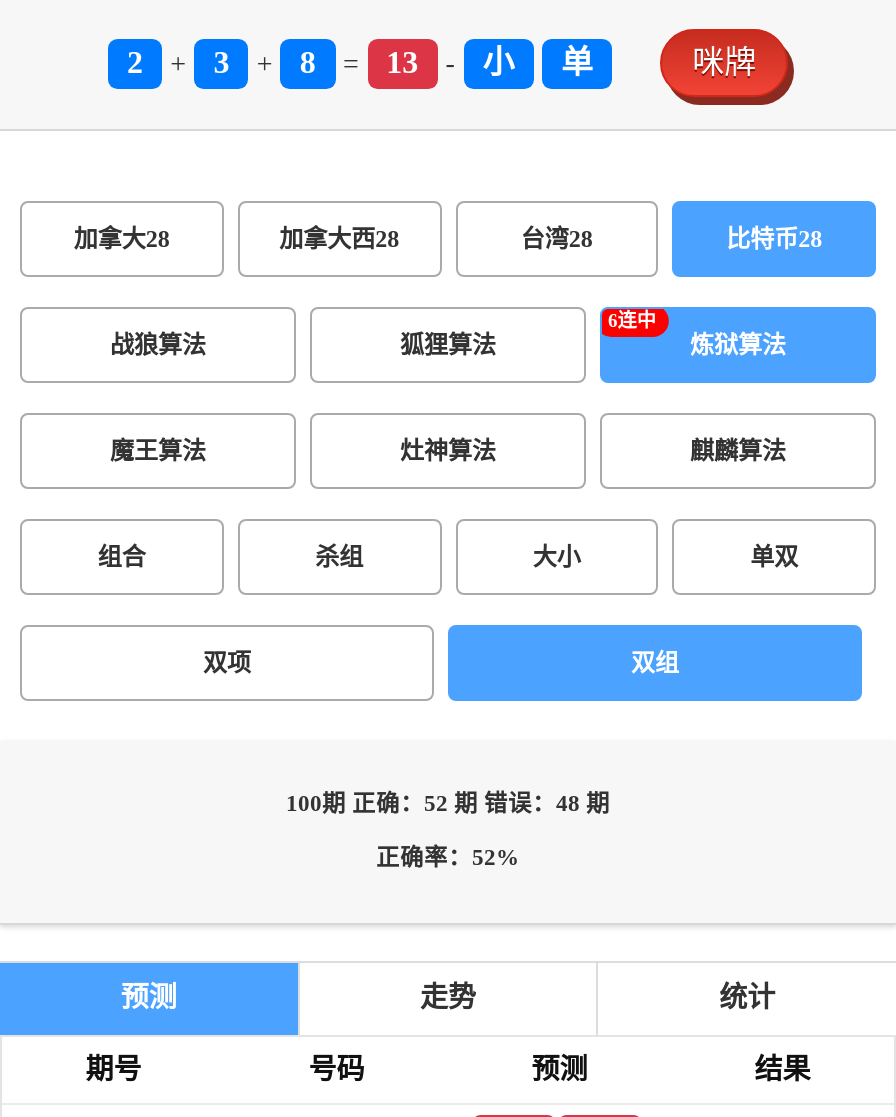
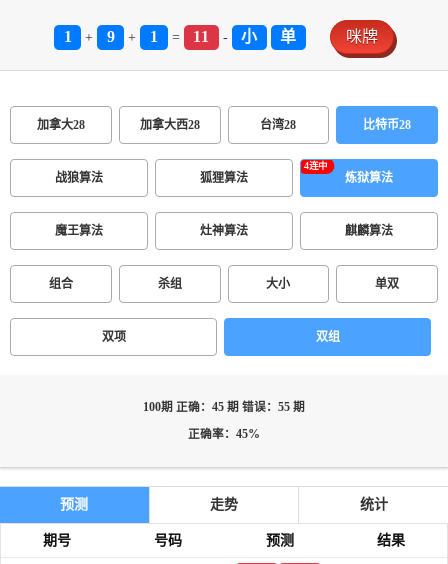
- 2
+ 1

- 3
+ 9

- 8
+ 1

- 13
+ 11

- 100期 正确：52 期 错误：48 期
+ 100期 正确：45 期 错误：55 期

- 正确率：52%
+ 正确率：45%
